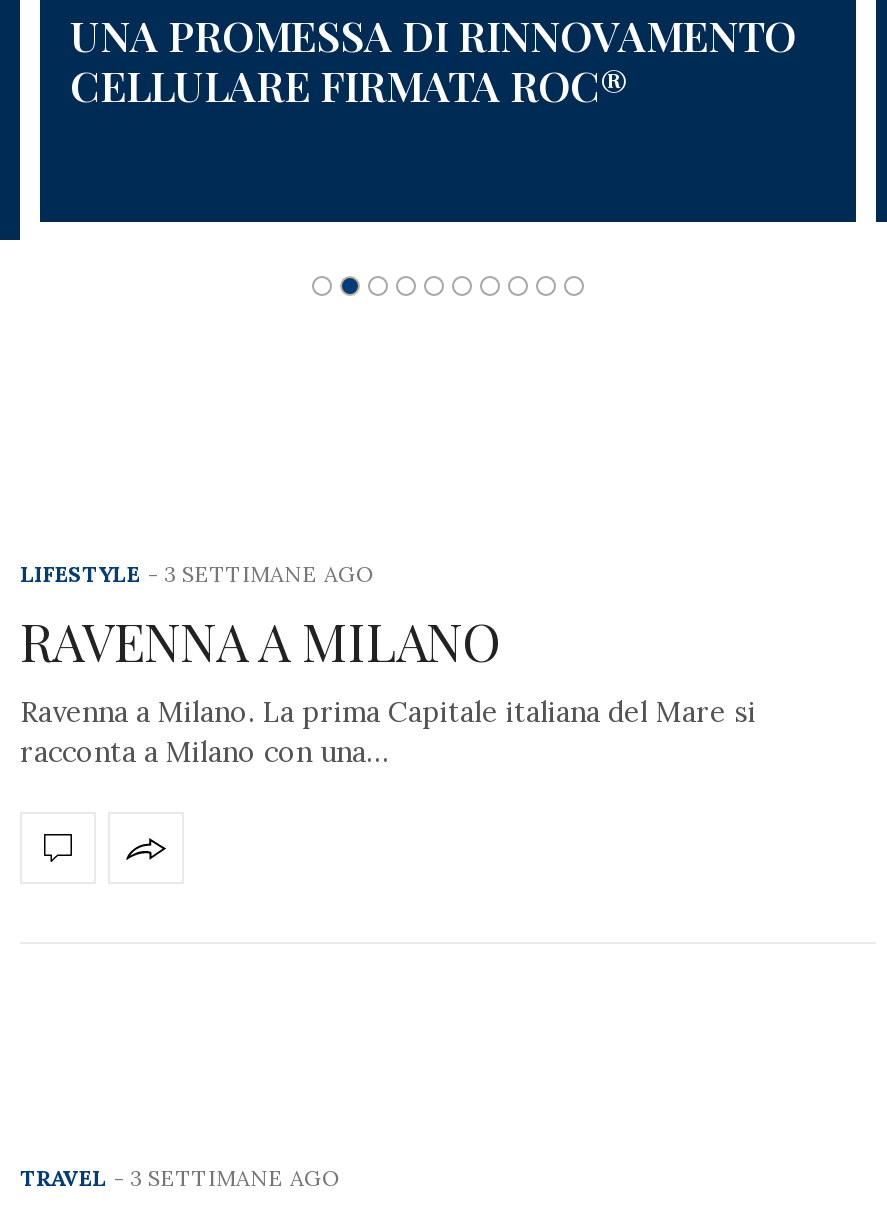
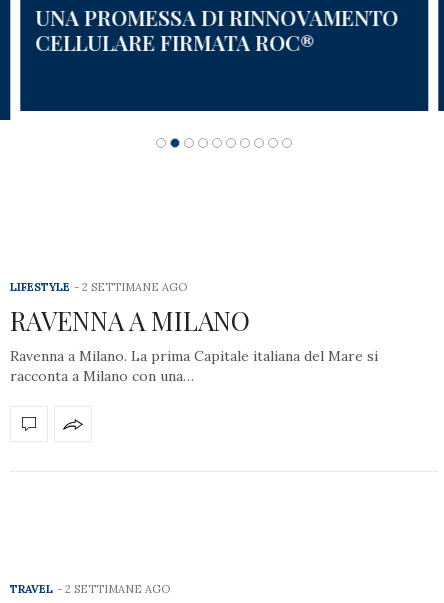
- 3 SETTIMANE AGO
+ 2 SETTIMANE AGO

- 3 SETTIMANE AGO
+ 2 SETTIMANE AGO
